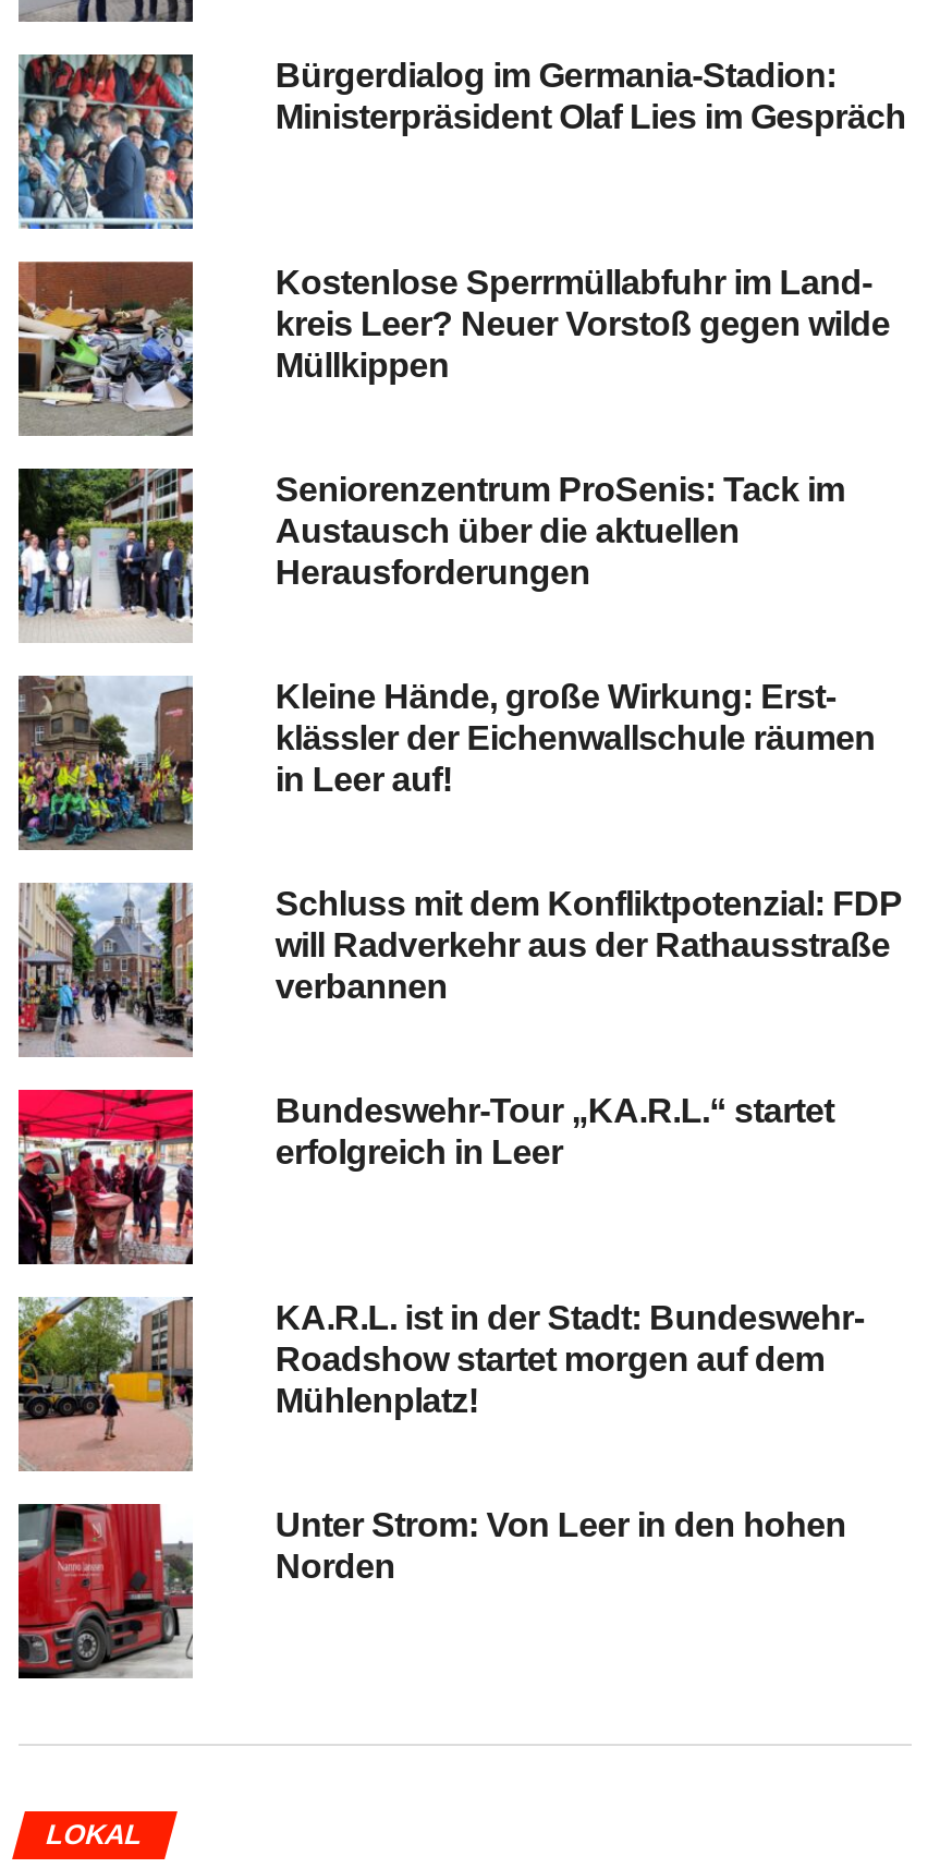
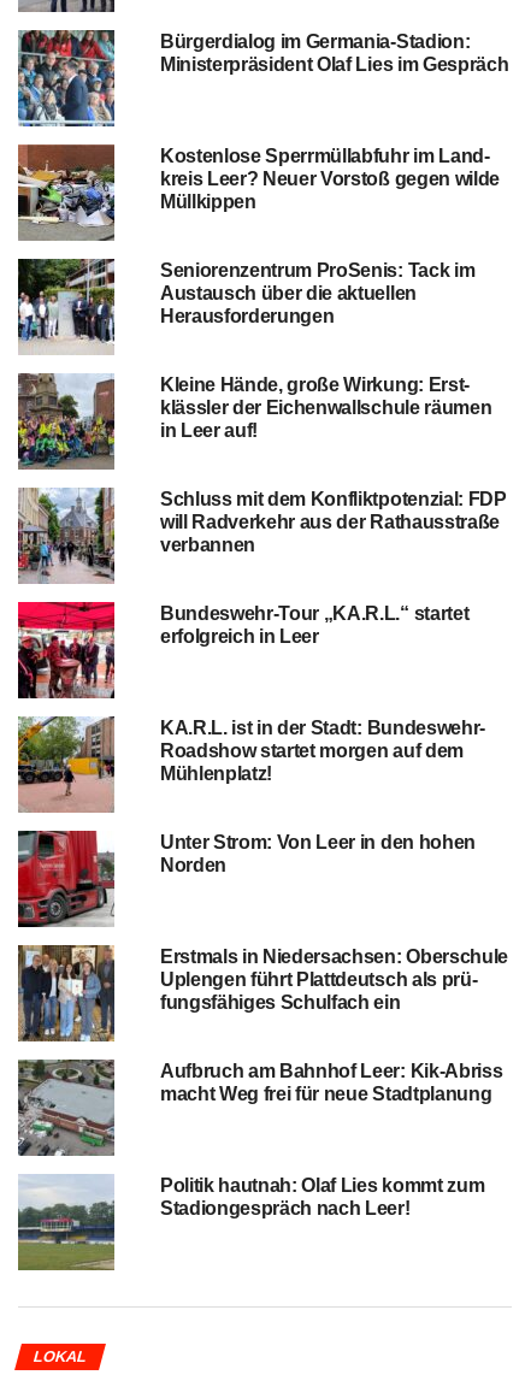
+ [image]
+ Erstmals in Niedersachsen: Oberschule
+ Uplengen führt Plattdeutsch als prü
+ fungsfähiges Schulfach ein
+ Aufbruch am Bahnhof Leer: Kik-Abriss
+ macht Weg frei für neue Stadtplanung

+ [image]
+ Politik hautnah: Olaf Lies kommt zum
+ Stadiongespräch nach Leer!

+ [image]
